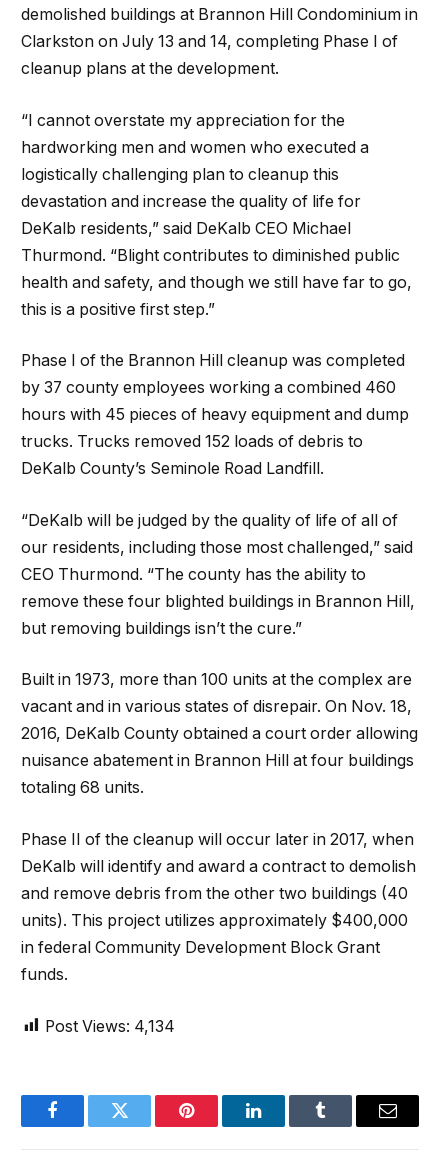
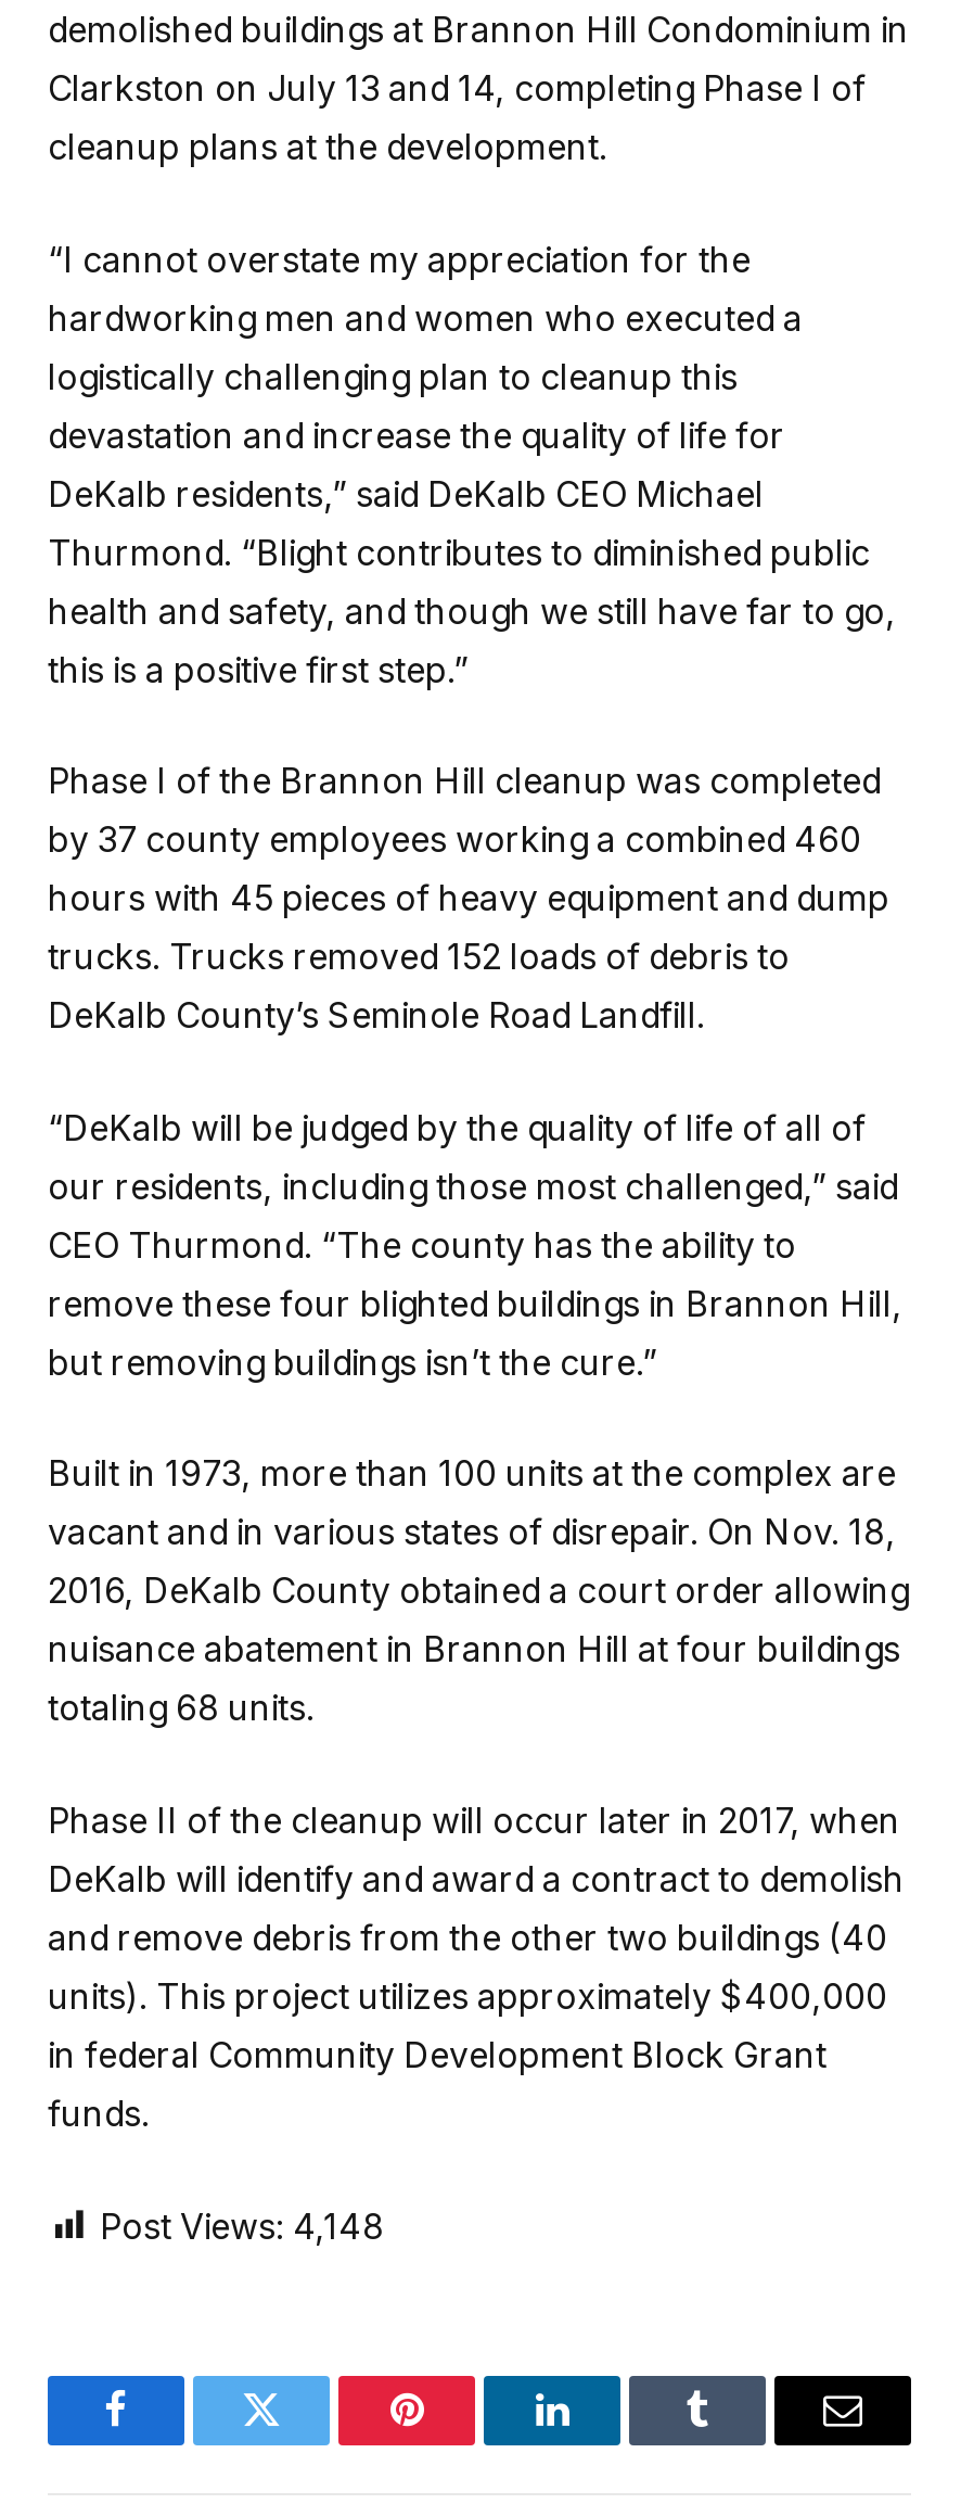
- Post Views: 4,134
+ Post Views: 4,148
